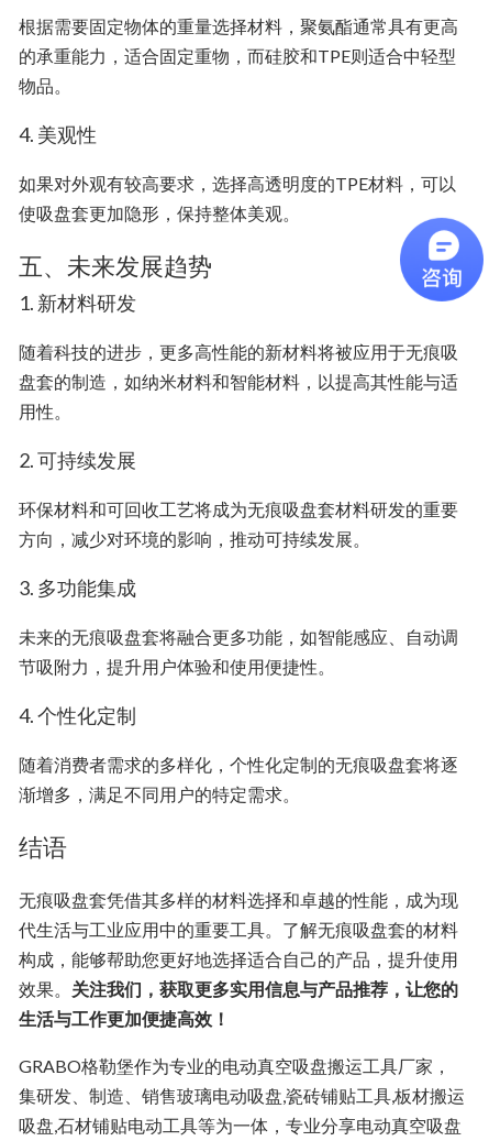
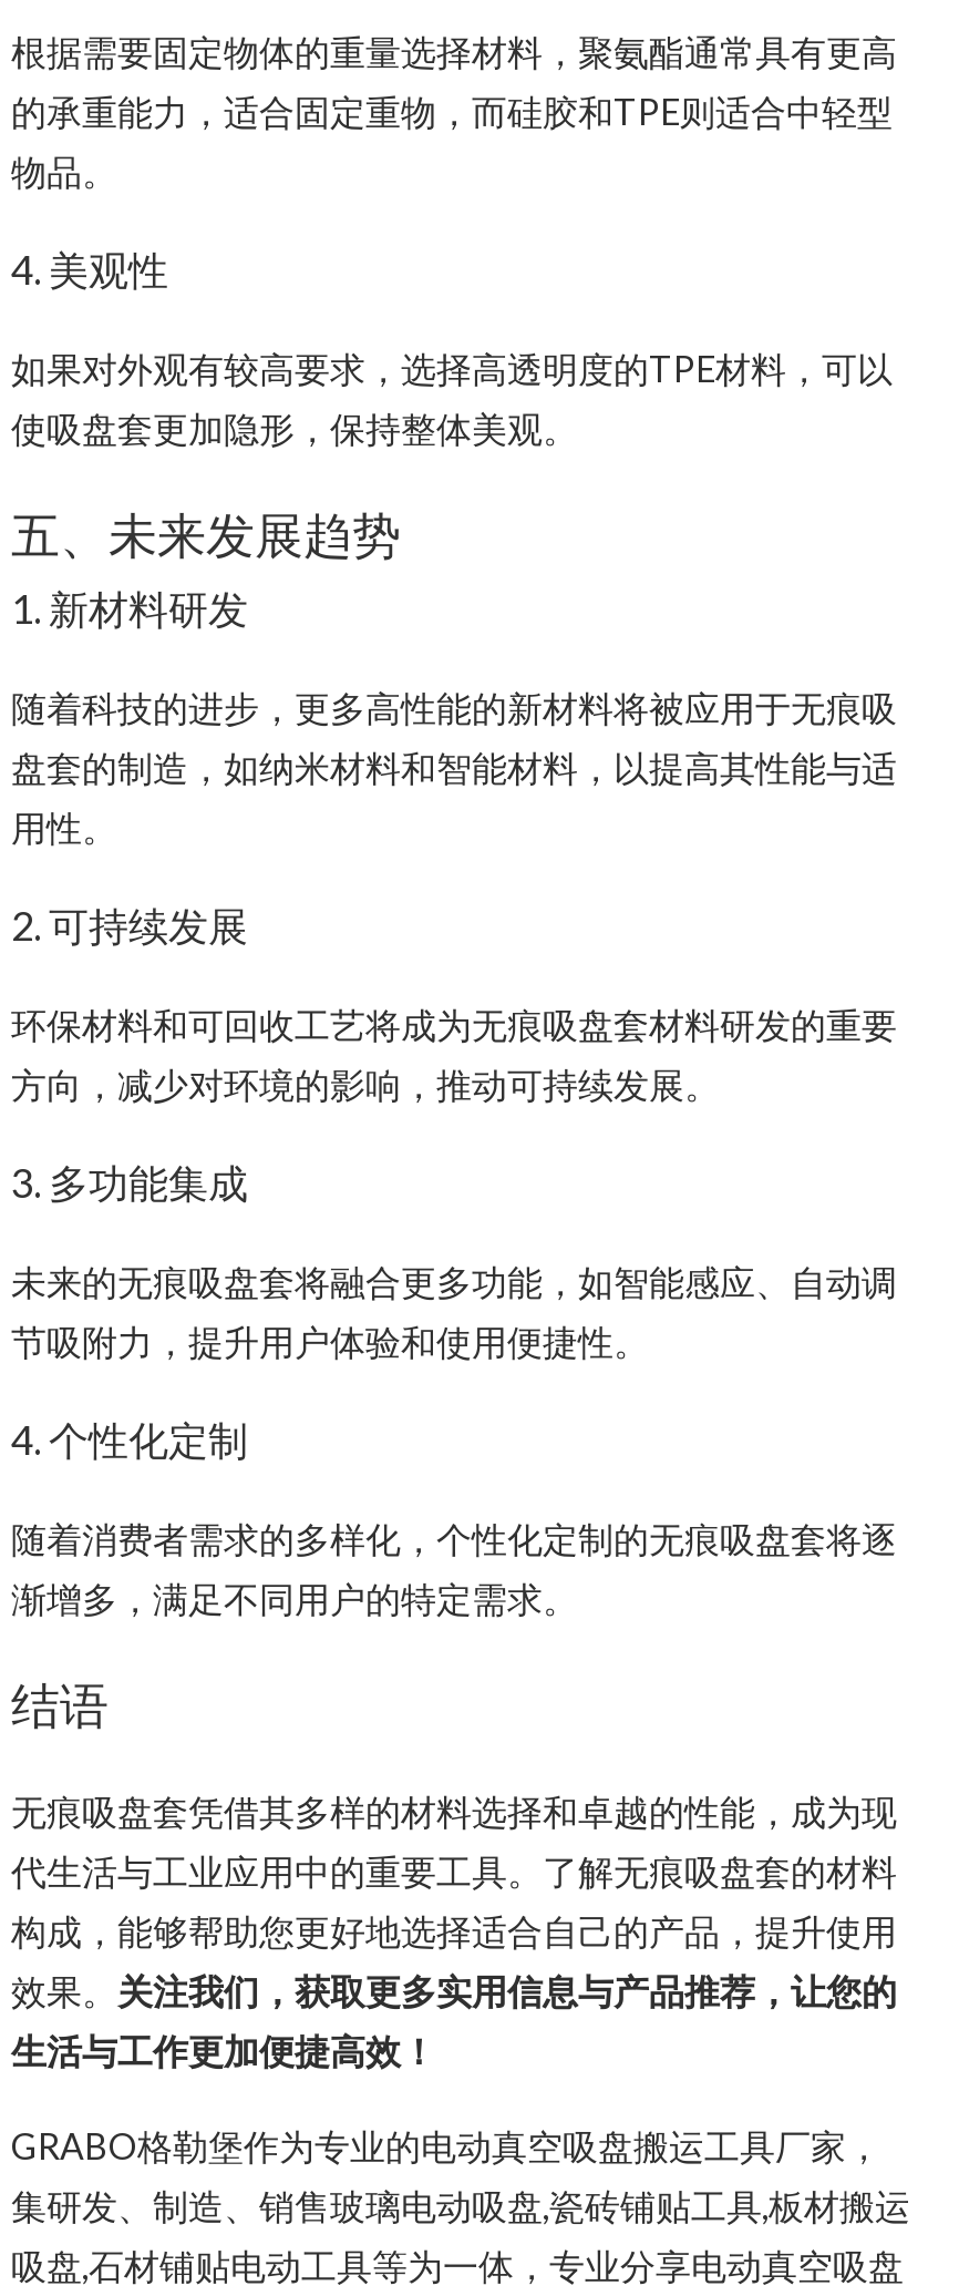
- [image]
